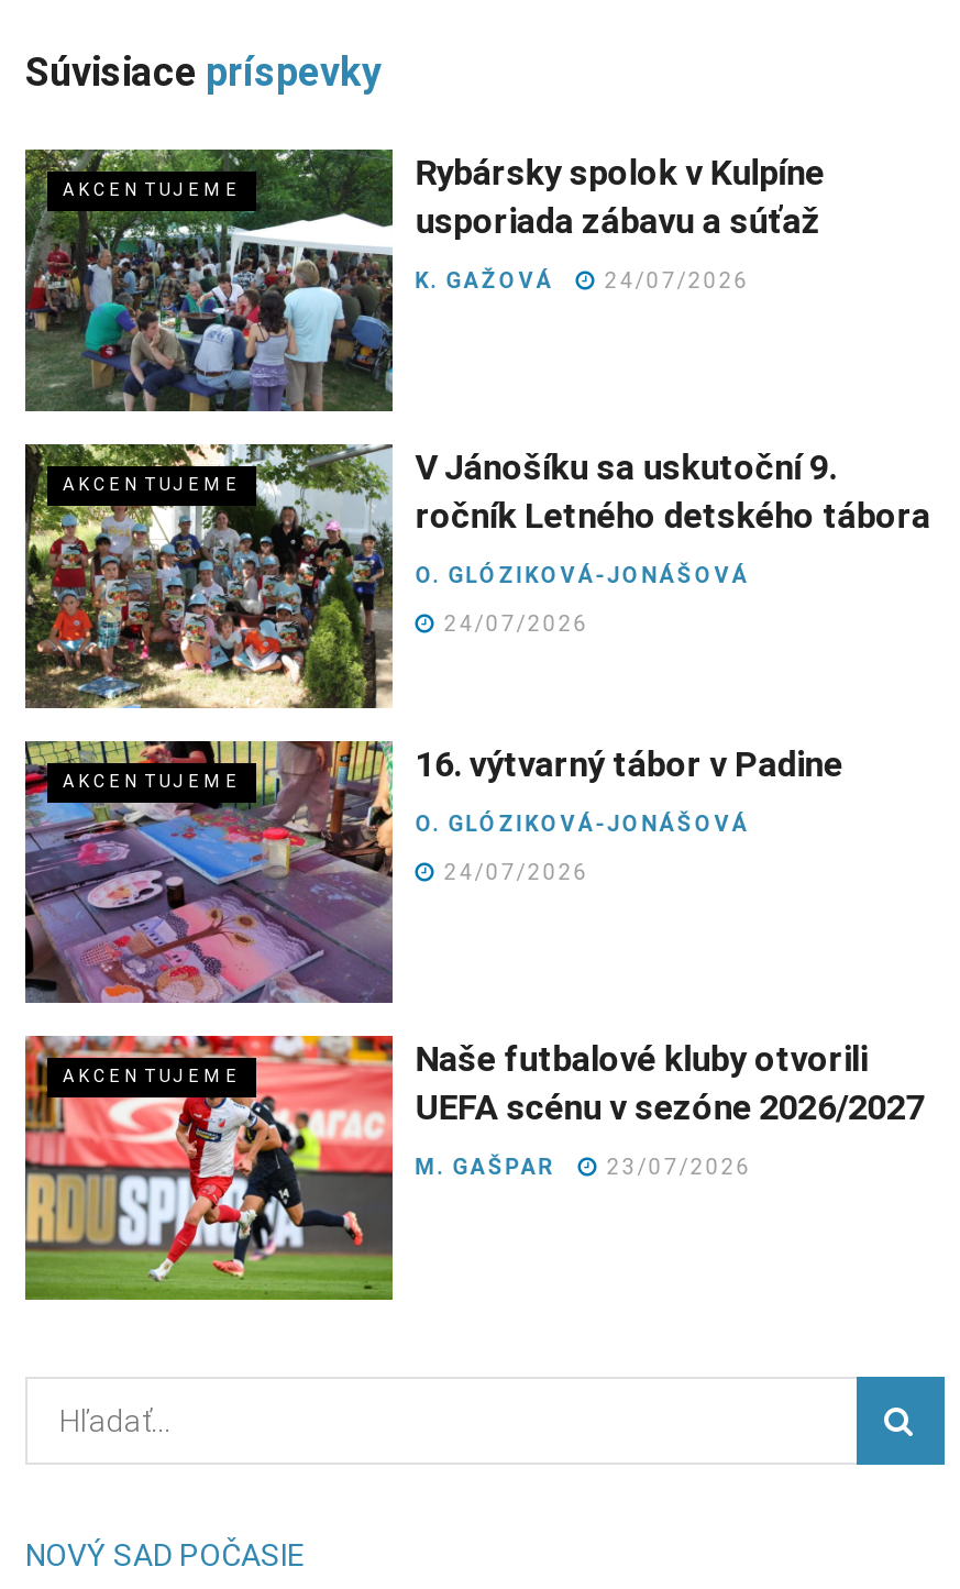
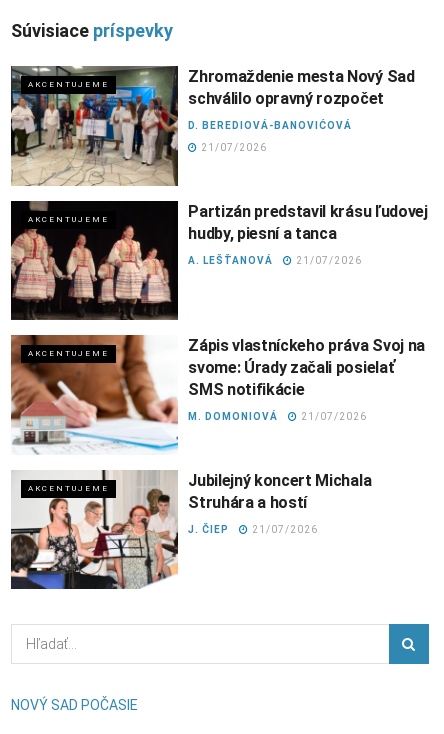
- [image]
- Rybársky spolok v Kulpíne
- usporiada zábavu a súťaž
- K. GAŽOVÁ
- 24/07/2026
+ [image]
+ Zhromaždenie mesta Nový Sad
+ schválilo opravný rozpočet
+ D. BEREDIOVÁ-BANOVIĆOVÁ
+ 21/07/2026

- [image]
- V Jánošíku sa uskutoční 9.
- ročník Letného detského tábora
- O. GLÓZIKOVÁ-JONÁŠOVÁ
- 24/07/2026
+ [image]
+ Partizán predstavil krásu ľudovej
+ hudby, piesní a tanca
+ A. LEŠŤANOVÁ
+ 21/07/2026

- [image]
- 16. výtvarný tábor v Padine
- O. GLÓZIKOVÁ-JONÁŠOVÁ
- 24/07/2026
+ [image]
+ Zápis vlastníckeho práva Svoj na
+ svome: Úrady začali posielať
+ SMS notifikácie
+ M. DOMONIOVÁ
+ 21/07/2026

- [image]
- Naše futbalové kluby otvorili
- UEFA scénu v sezóne 2026/2027
+ [image]
+ Jubilejný koncert Michala
+ Struhára a hostí

- M. GAŠPAR
- 23/07/2026
+ J. ČIEP
+ 21/07/2026
